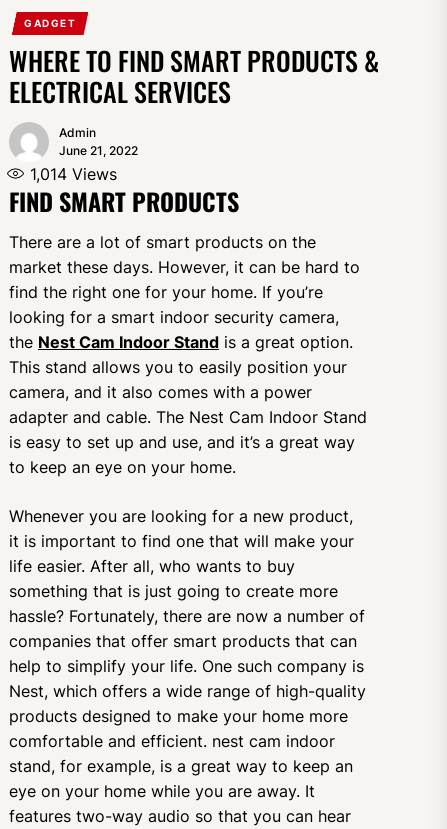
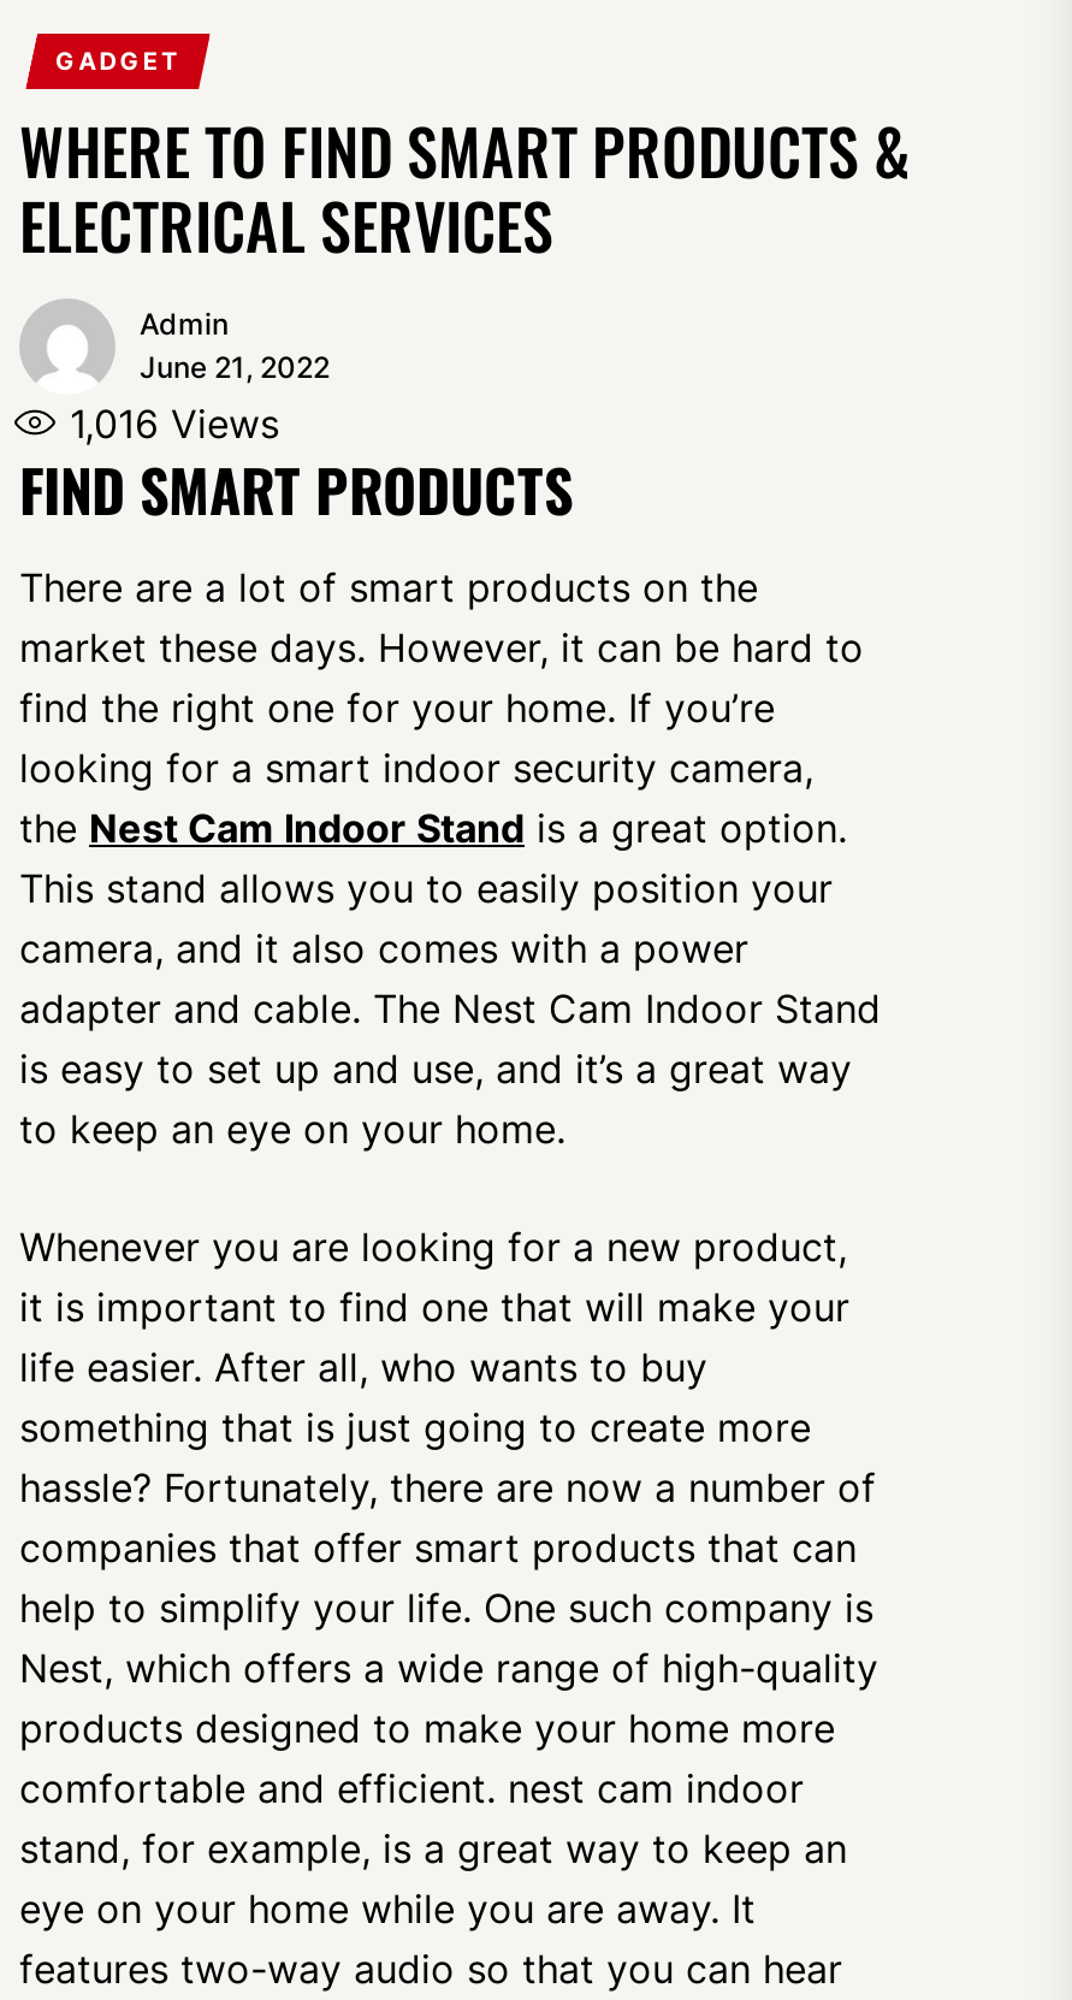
- 1,014 Views
+ 1,016 Views
